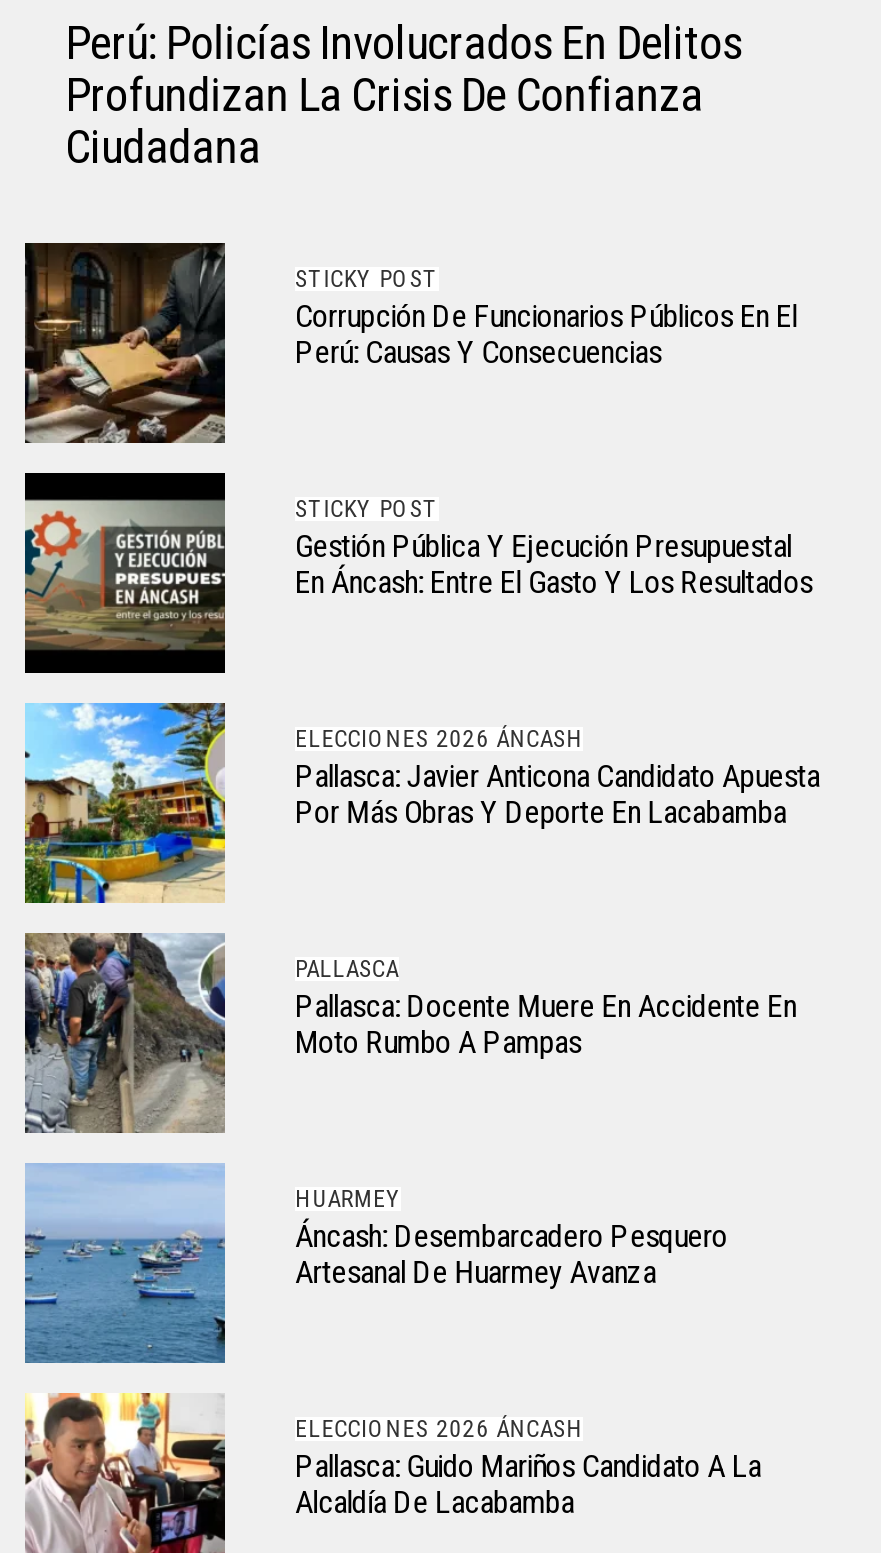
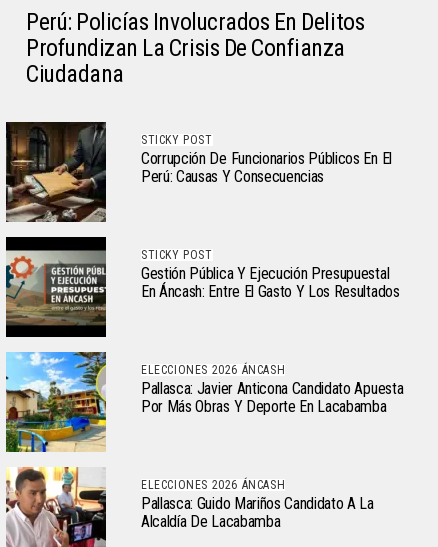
- [image]
- PALLASCA
- Pallasca: Docente Muere En Accidente En
- Moto Rumbo A Pampas

- [image]
- HUARMEY
- Áncash: Desembarcadero Pesquero
- Artesanal De Huarmey Avanza
